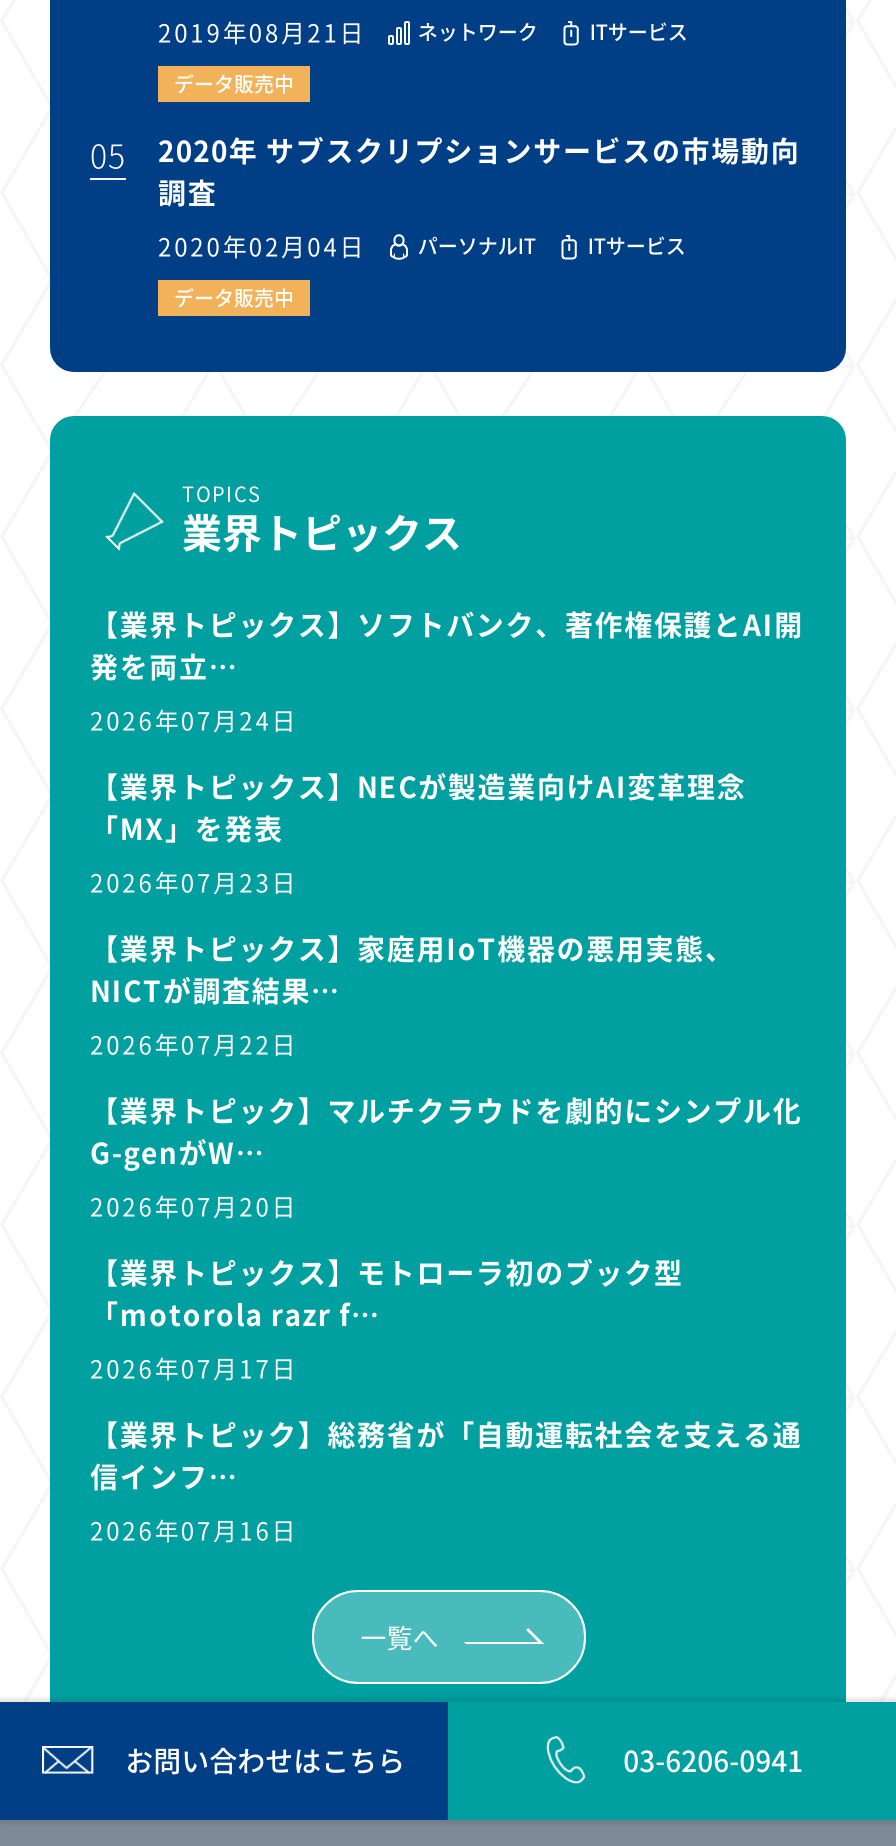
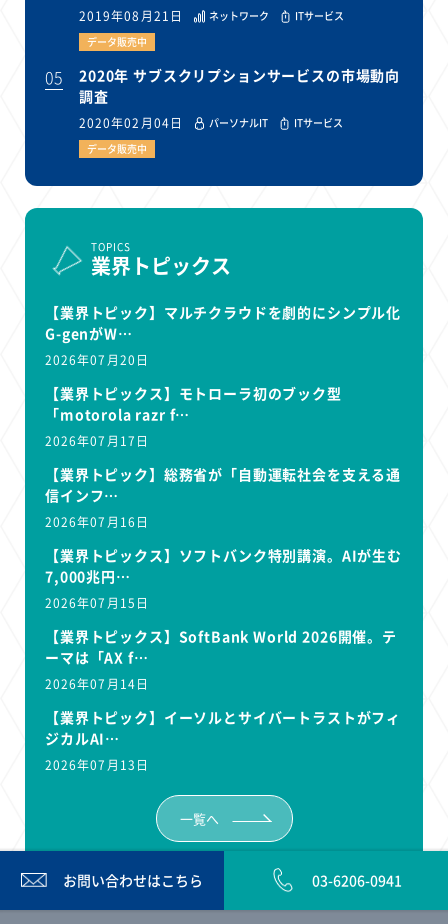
- 【業界トピックス】ソフトバンク、著作権保護とAI開
- 発を両立…
- 2026年07月24日
- 【業界トピックス】NECが製造業向けAI変革理念
- 「MX」を発表
- 2026年07月23日
- 【業界トピックス】家庭用IoT機器の悪用実態、
- NICTが調査結果…
- 2026年07月22日

moved up: 【業界トピック】マルチクラウドを劇的にシンプル化 | G-genがW… | 2026年07月20日 | ... | 信インフ… | 2026年07月16日

+ 【業界トピックス】ソフトバンク特別講演。AIが生む
+ 7,000兆円…
+ 2026年07月15日
+ 【業界トピックス】SoftBank World 2026開催。テ
+ ーマは「AX f…
+ 2026年07月14日
+ 【業界トピック】イーソルとサイバートラストがフィ
+ ジカルAI…
+ 2026年07月13日
